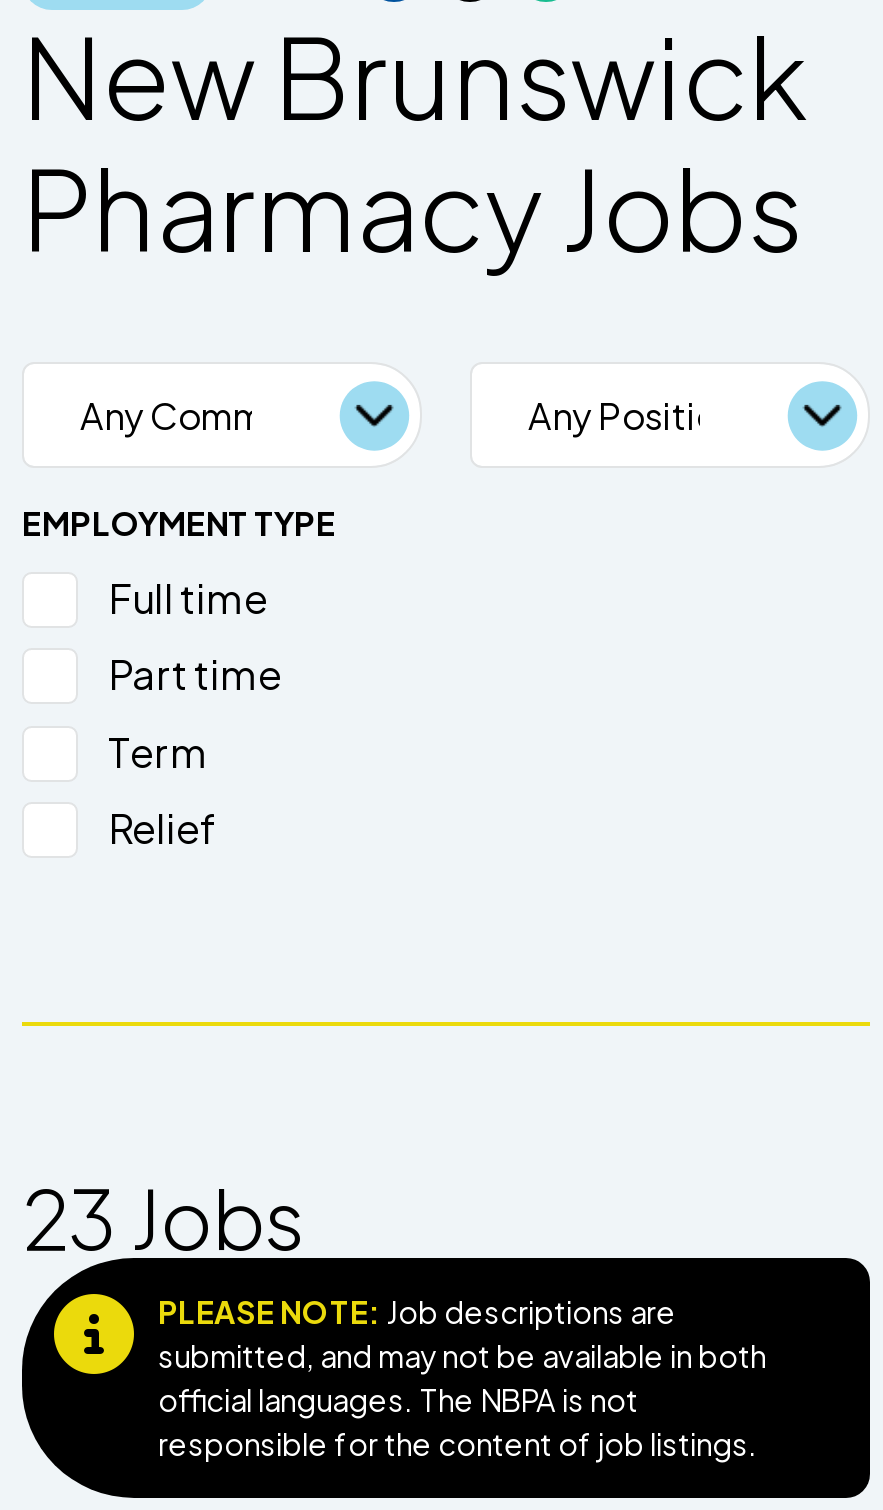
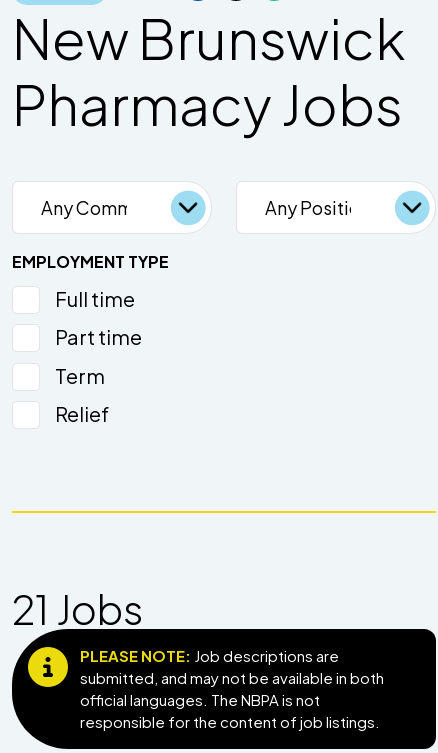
- 23 Jobs
+ 21 Jobs
